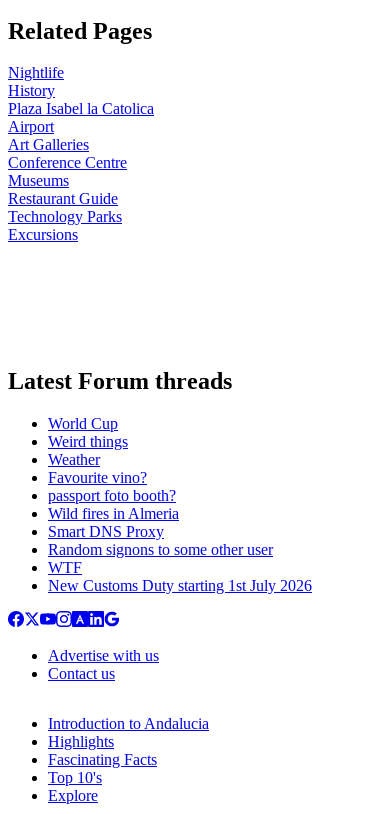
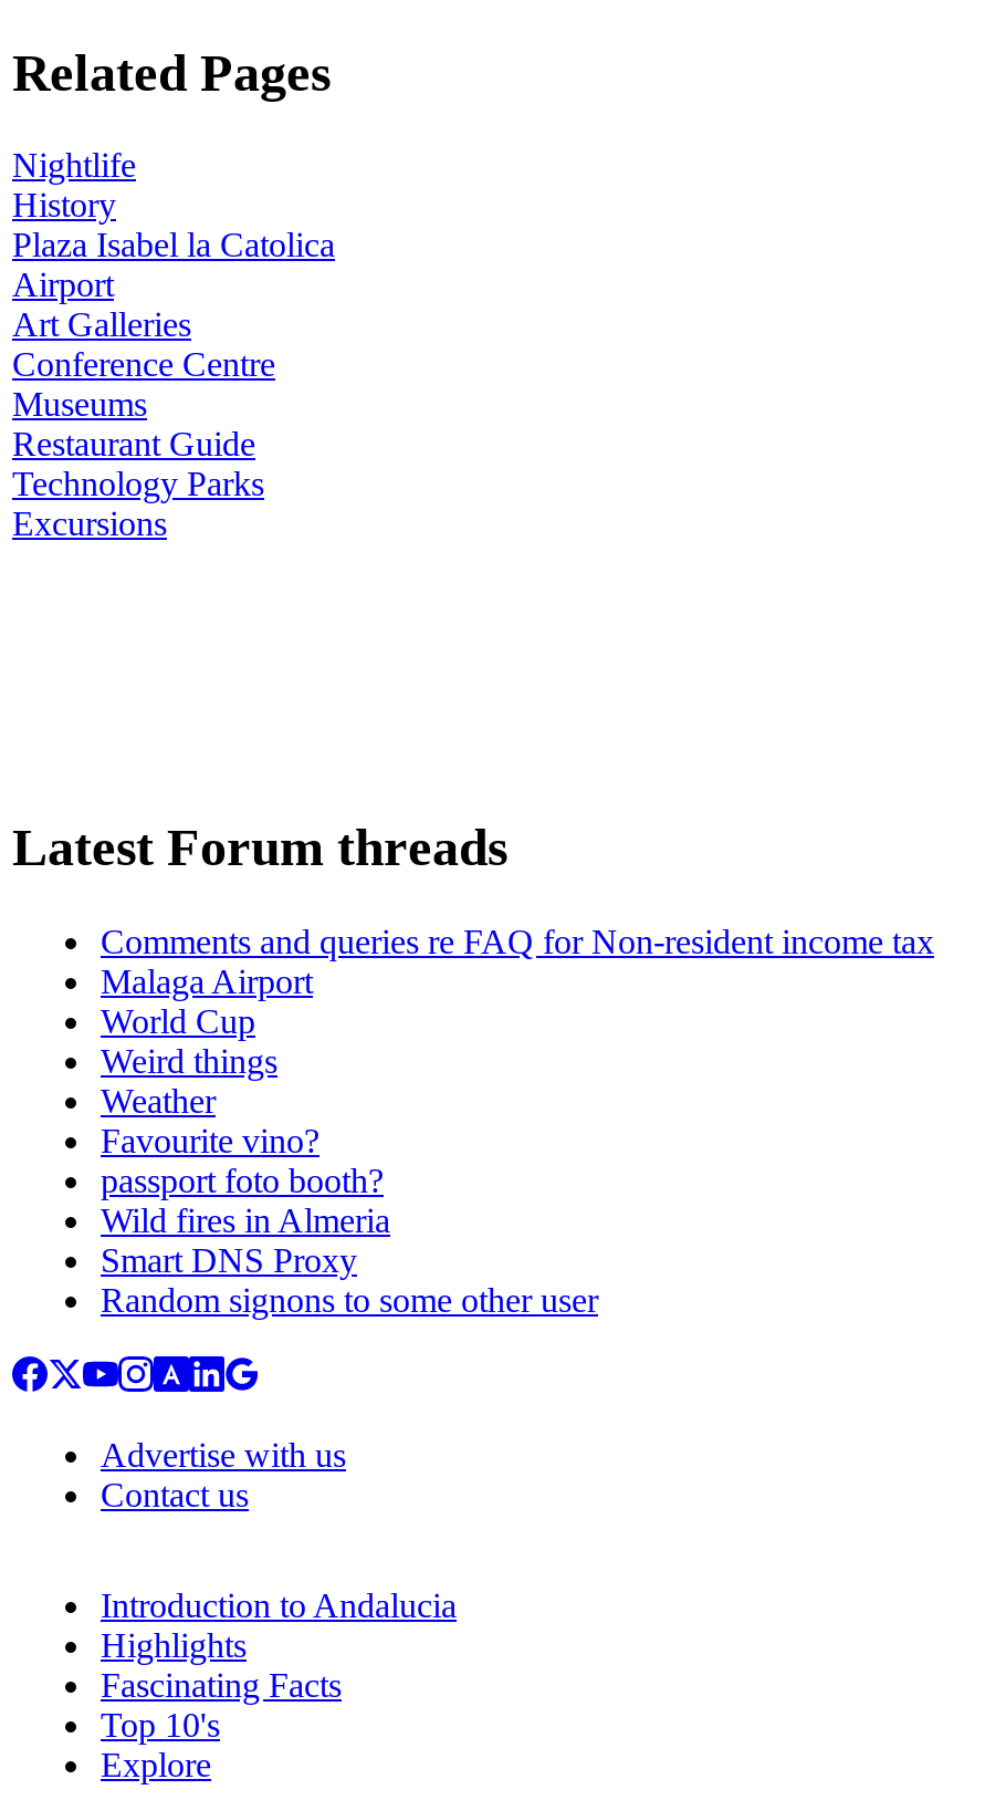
+ Comments and queries re FAQ for Non-resident income tax
+ Malaga Airport

moved down: World Cup | Weird things | Weather | Favourite vino? | passport foto booth? | Wild fires in Almeria | Smart DNS Proxy | Random signons to some other user

- WTF
- New Customs Duty starting 1st July 2026
